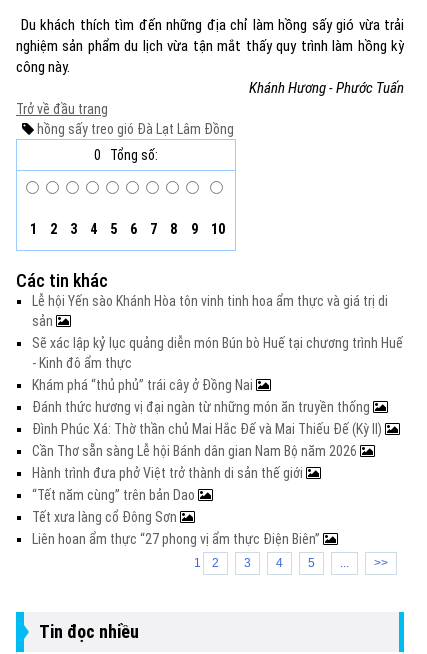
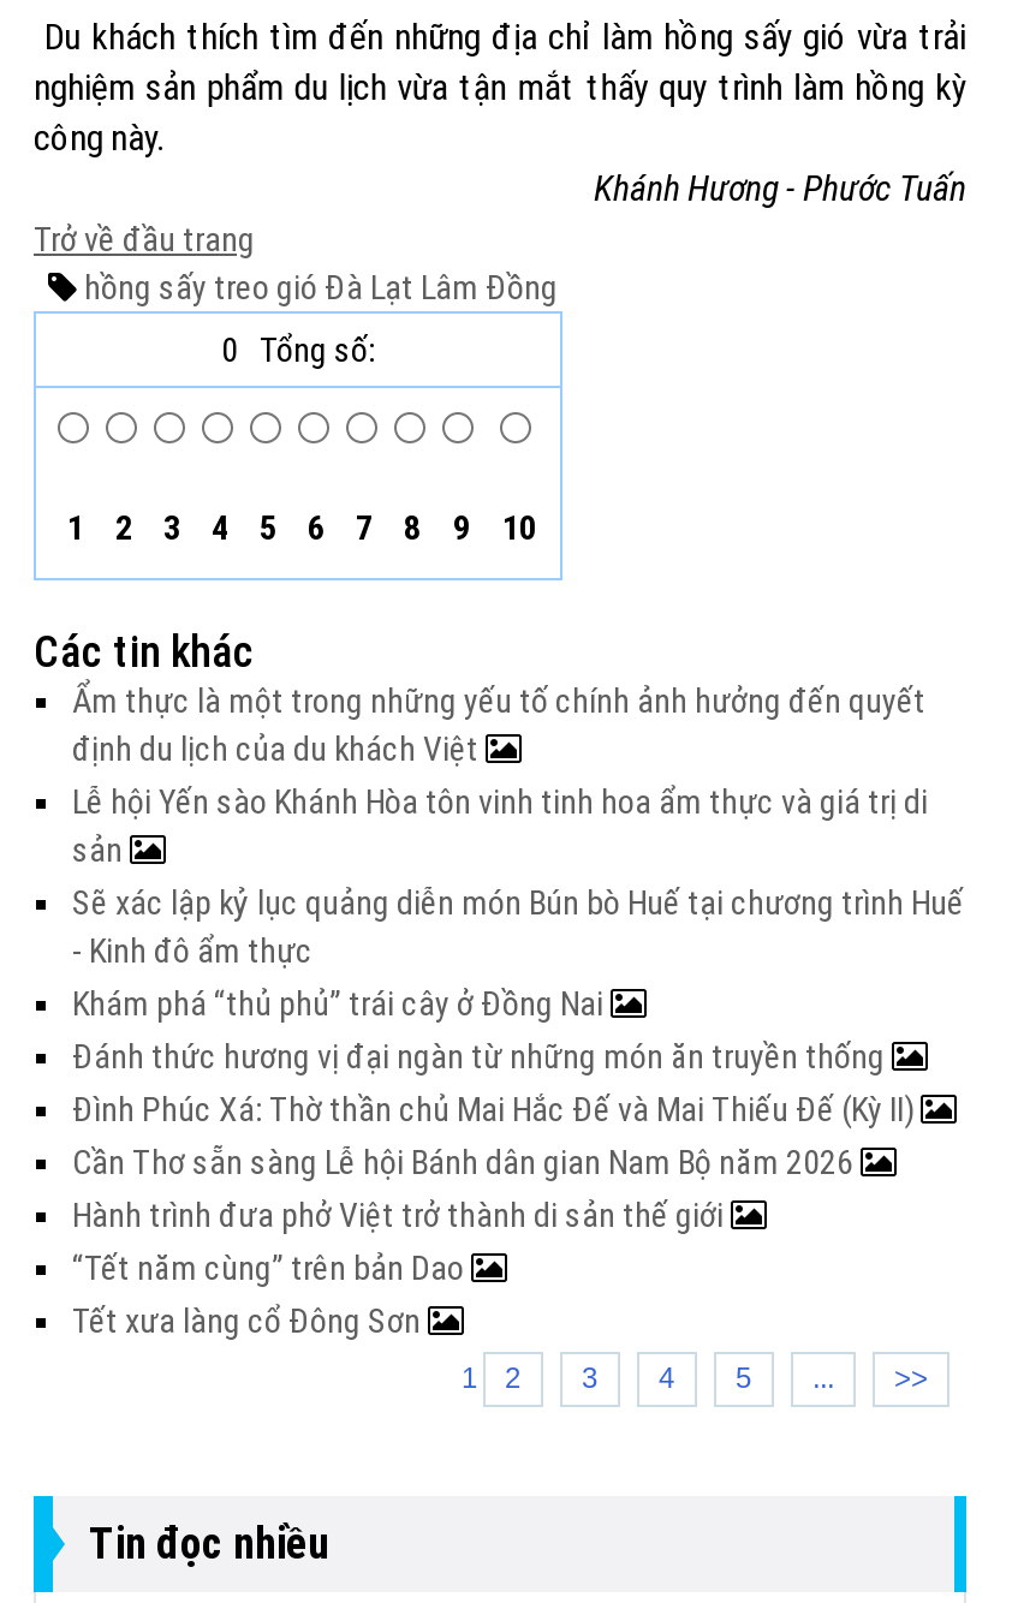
+ Ẩm thực là một trong những yếu tố chính ảnh hưởng đến quyết
+ định du lịch của du khách Việt

moved down: Lễ hội Yến sào Khánh Hòa tôn vinh tinh hoa ẩm thực và giá trị di | sản | Sẽ xác lập kỷ lục quảng diễn món Bún bò Huế tại chương trình Huế | ... | “Tết năm cùng” trên bản Dao | Tết xưa làng cổ Đông Sơn

- Liên hoan ẩm thực “27 phong vị ẩm thực Điện Biên”
